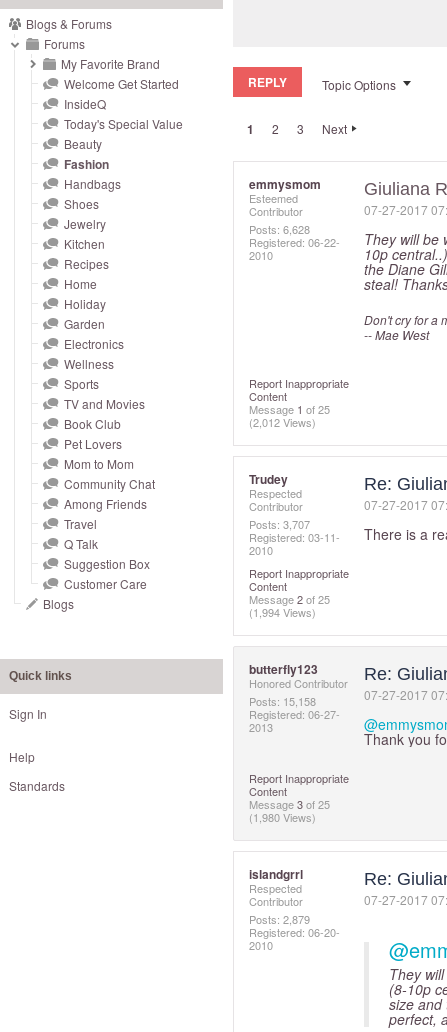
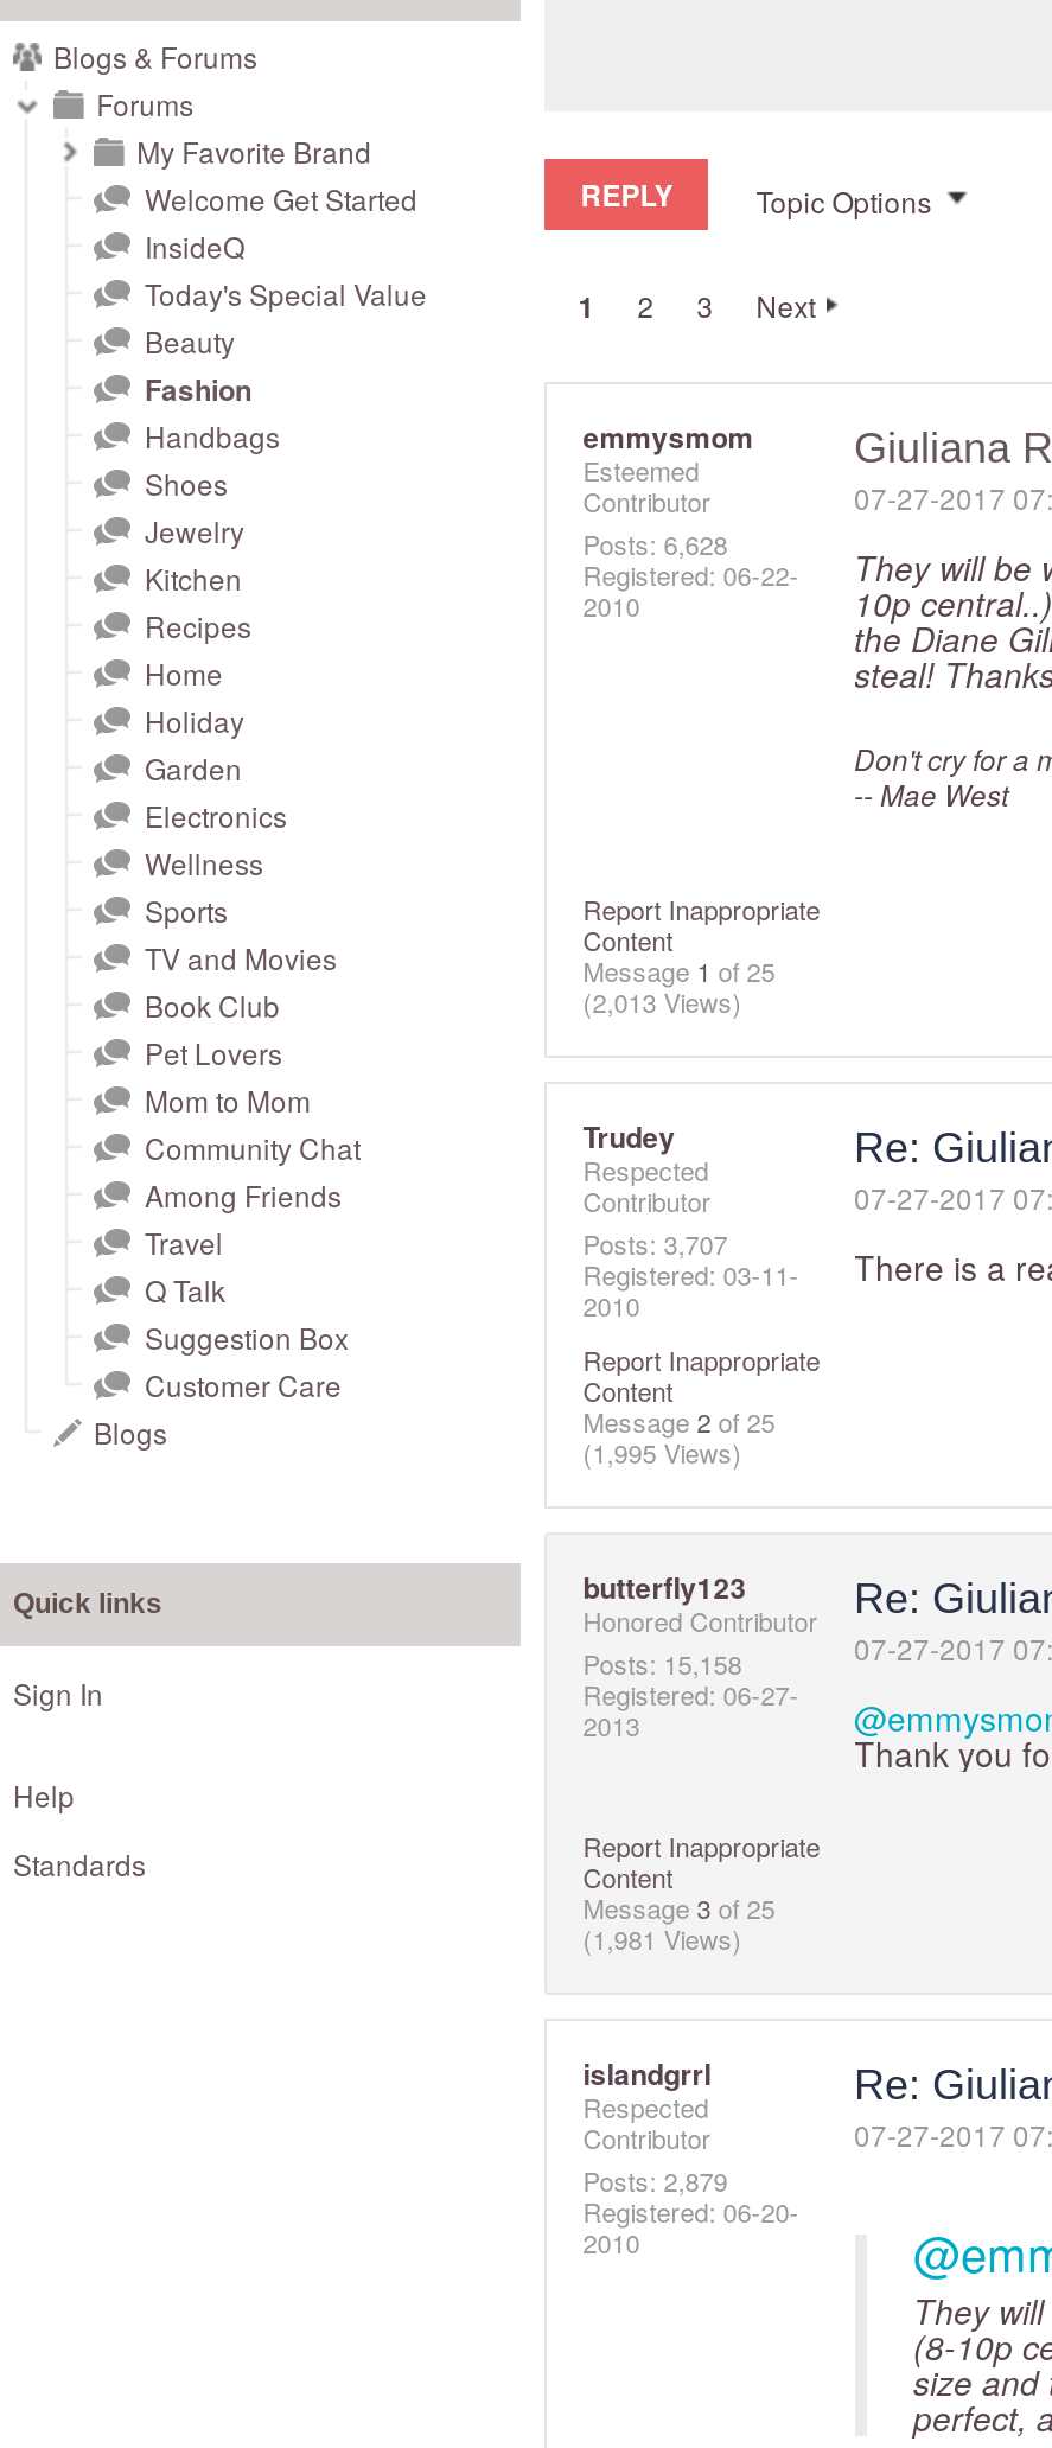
- (2,012 Views)
+ (2,013 Views)

- (1,994 Views)
+ (1,995 Views)

- (1,980 Views)
+ (1,981 Views)
